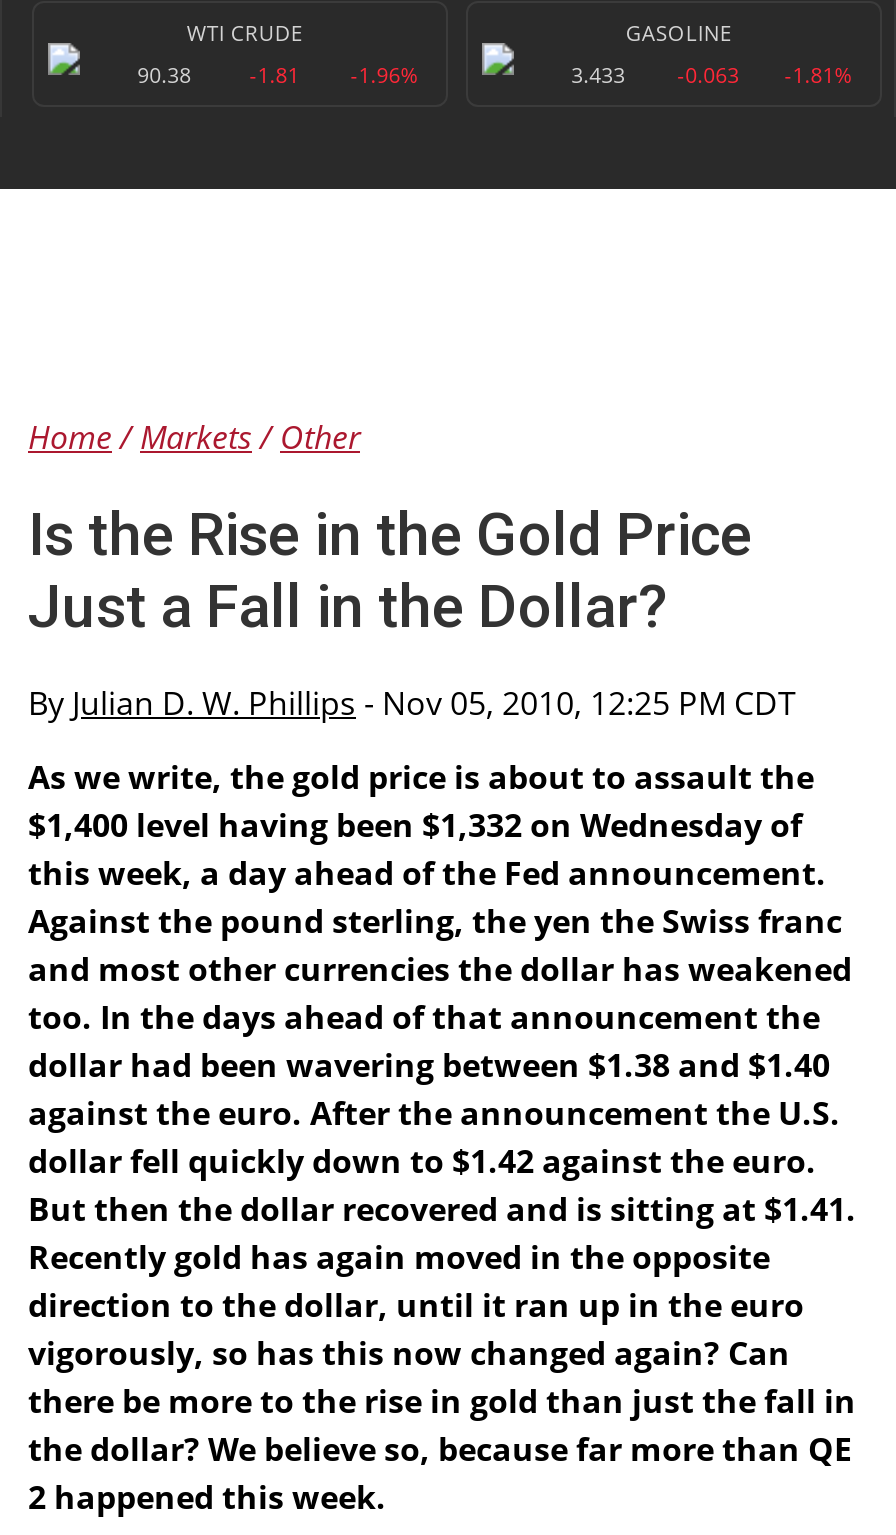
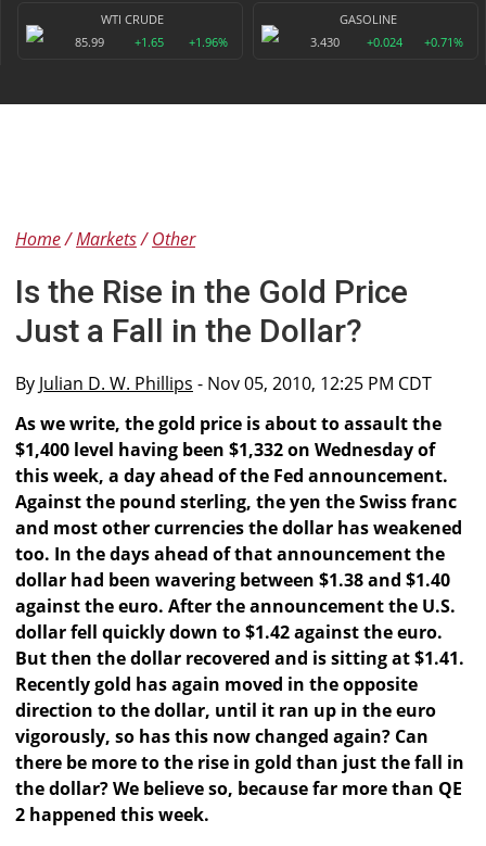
- 90.38
+ 85.99

- -1.81
+ +1.65

- -1.96%
+ +1.96%

- 3.433
+ 3.430

- -0.063
+ +0.024

- -1.81%
+ +0.71%
